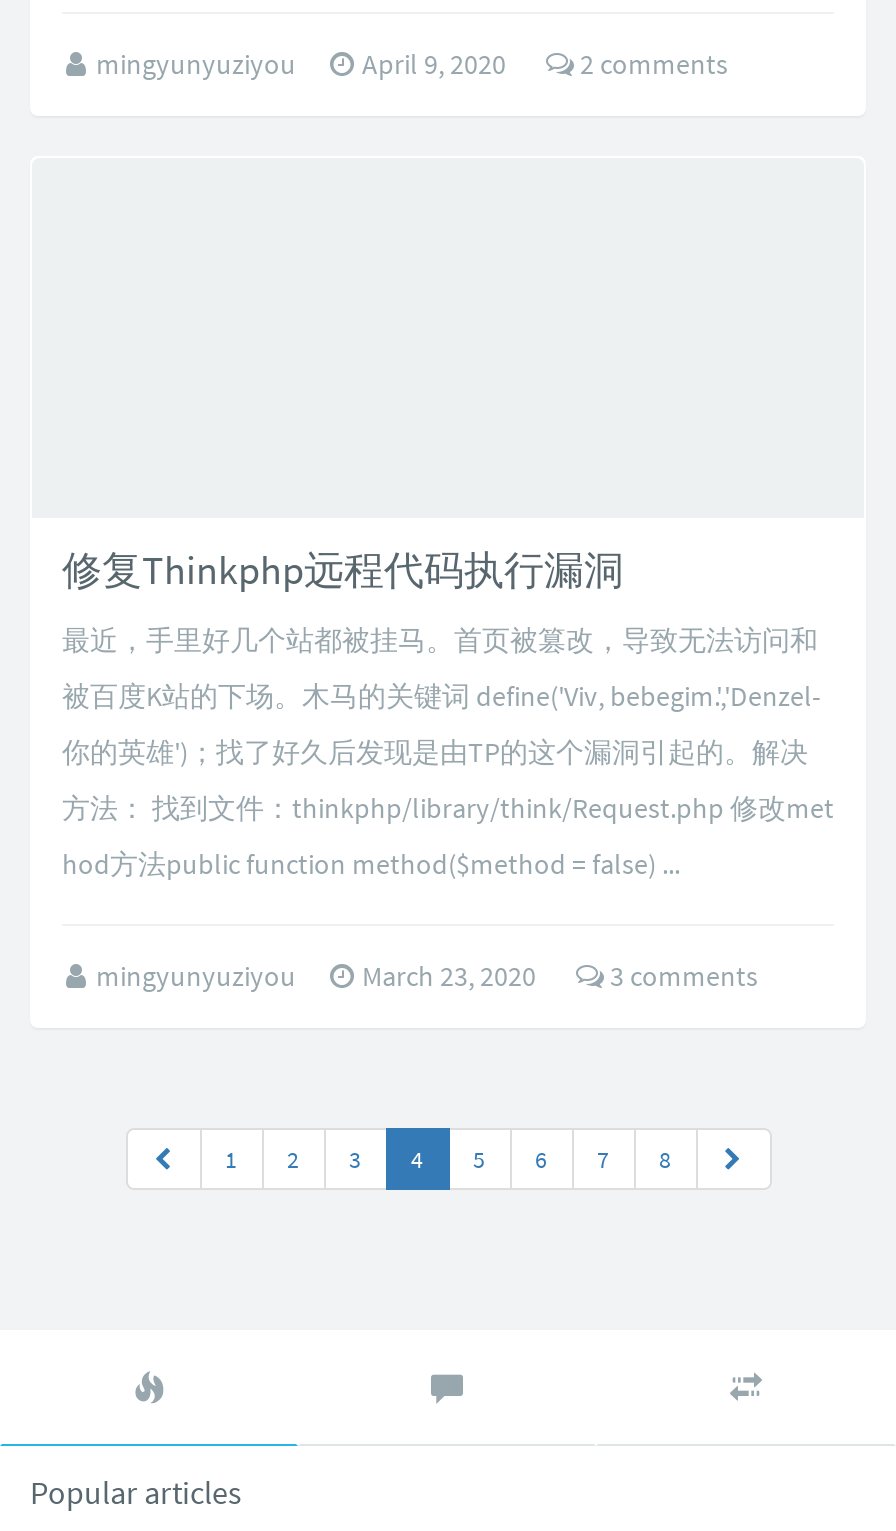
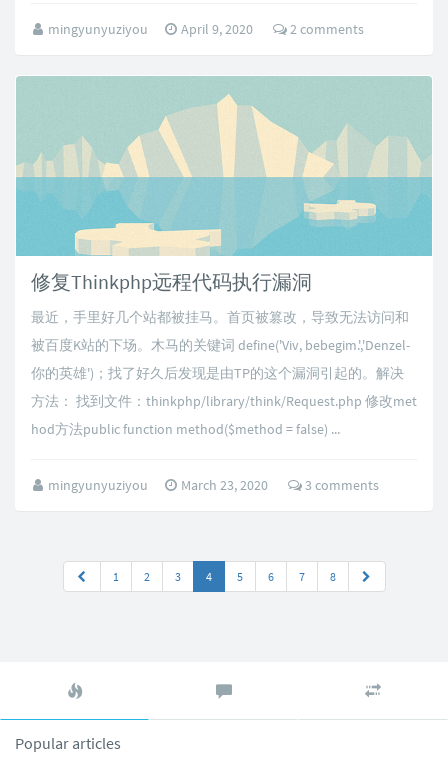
+ [image]
